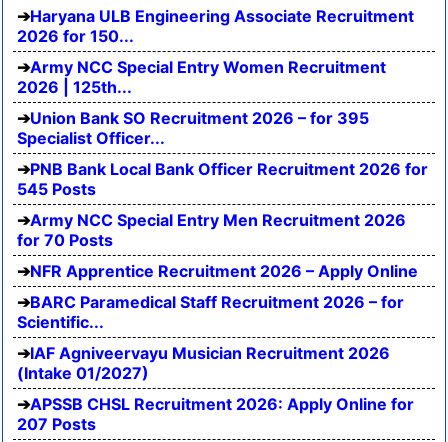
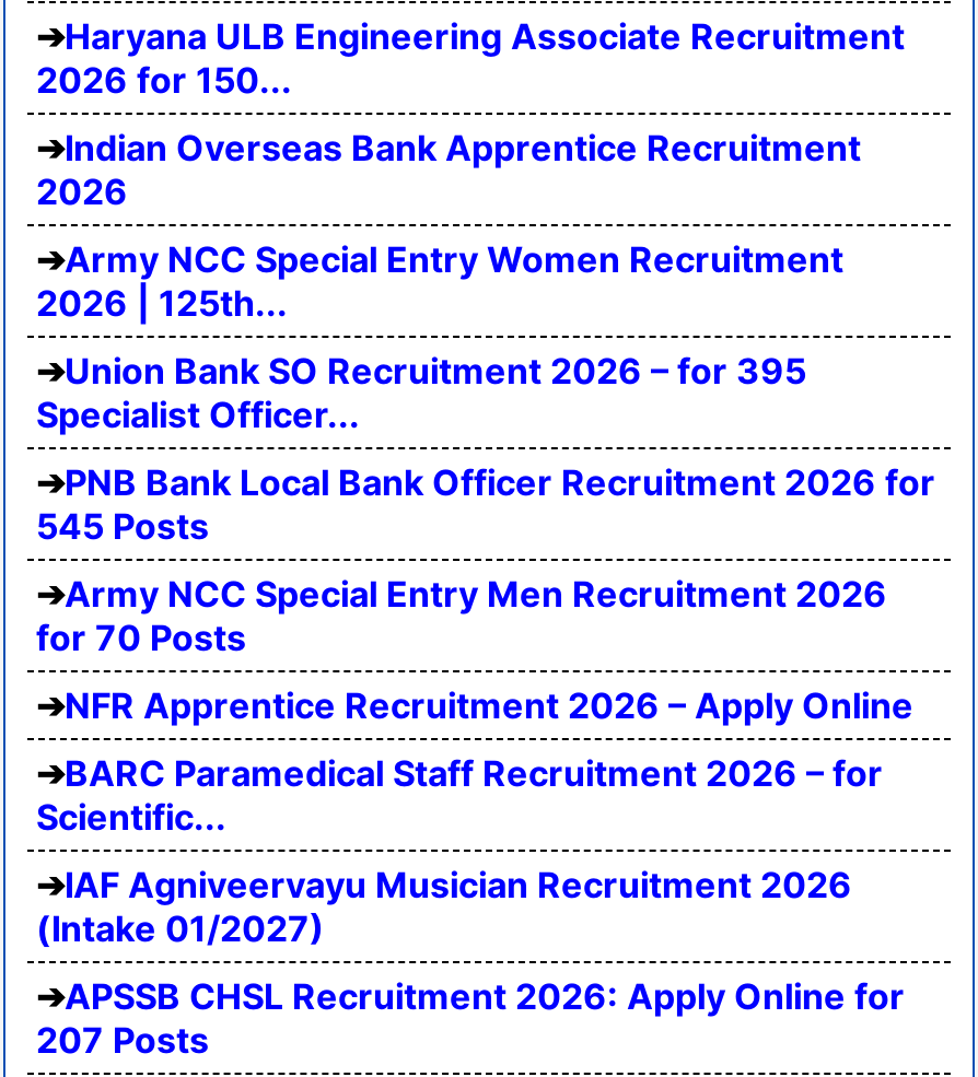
+ Indian Overseas Bank Apprentice Recruitment
+ 2026
